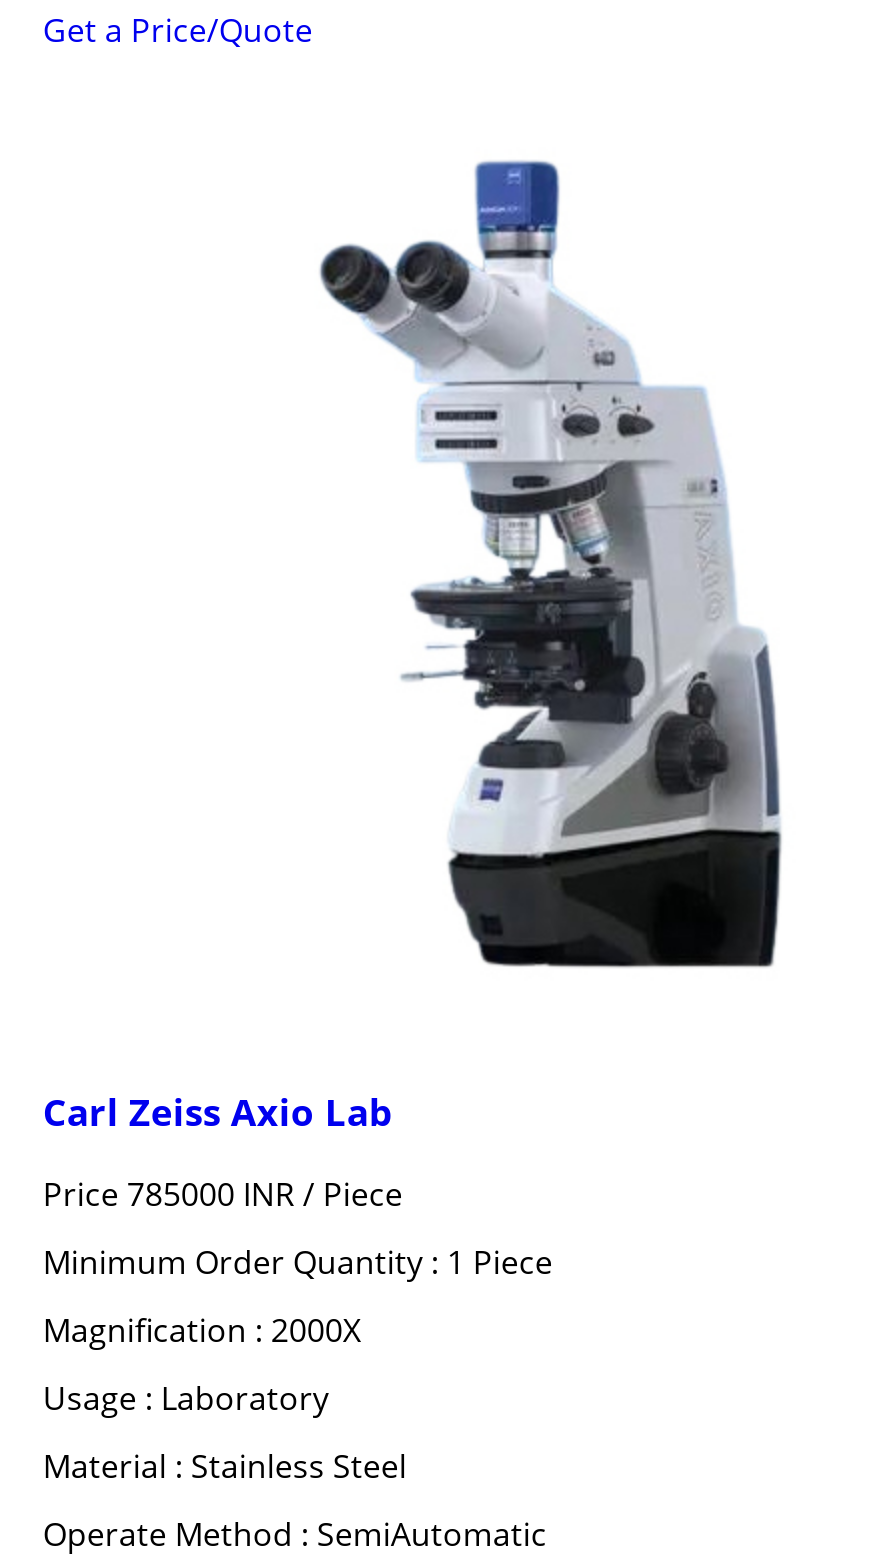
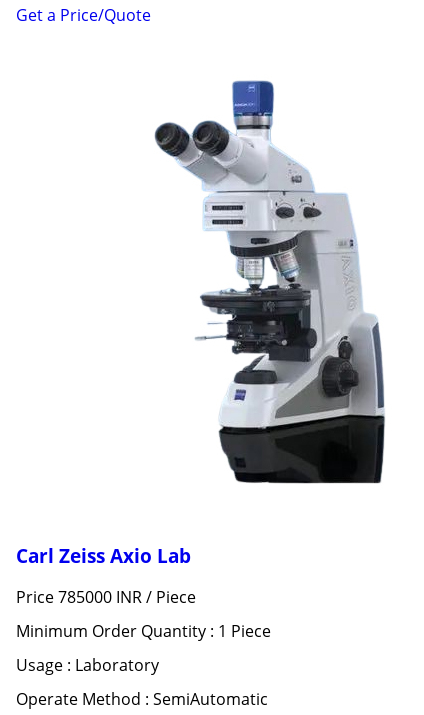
- Magnification : 2000X

- Material : Stainless Steel
